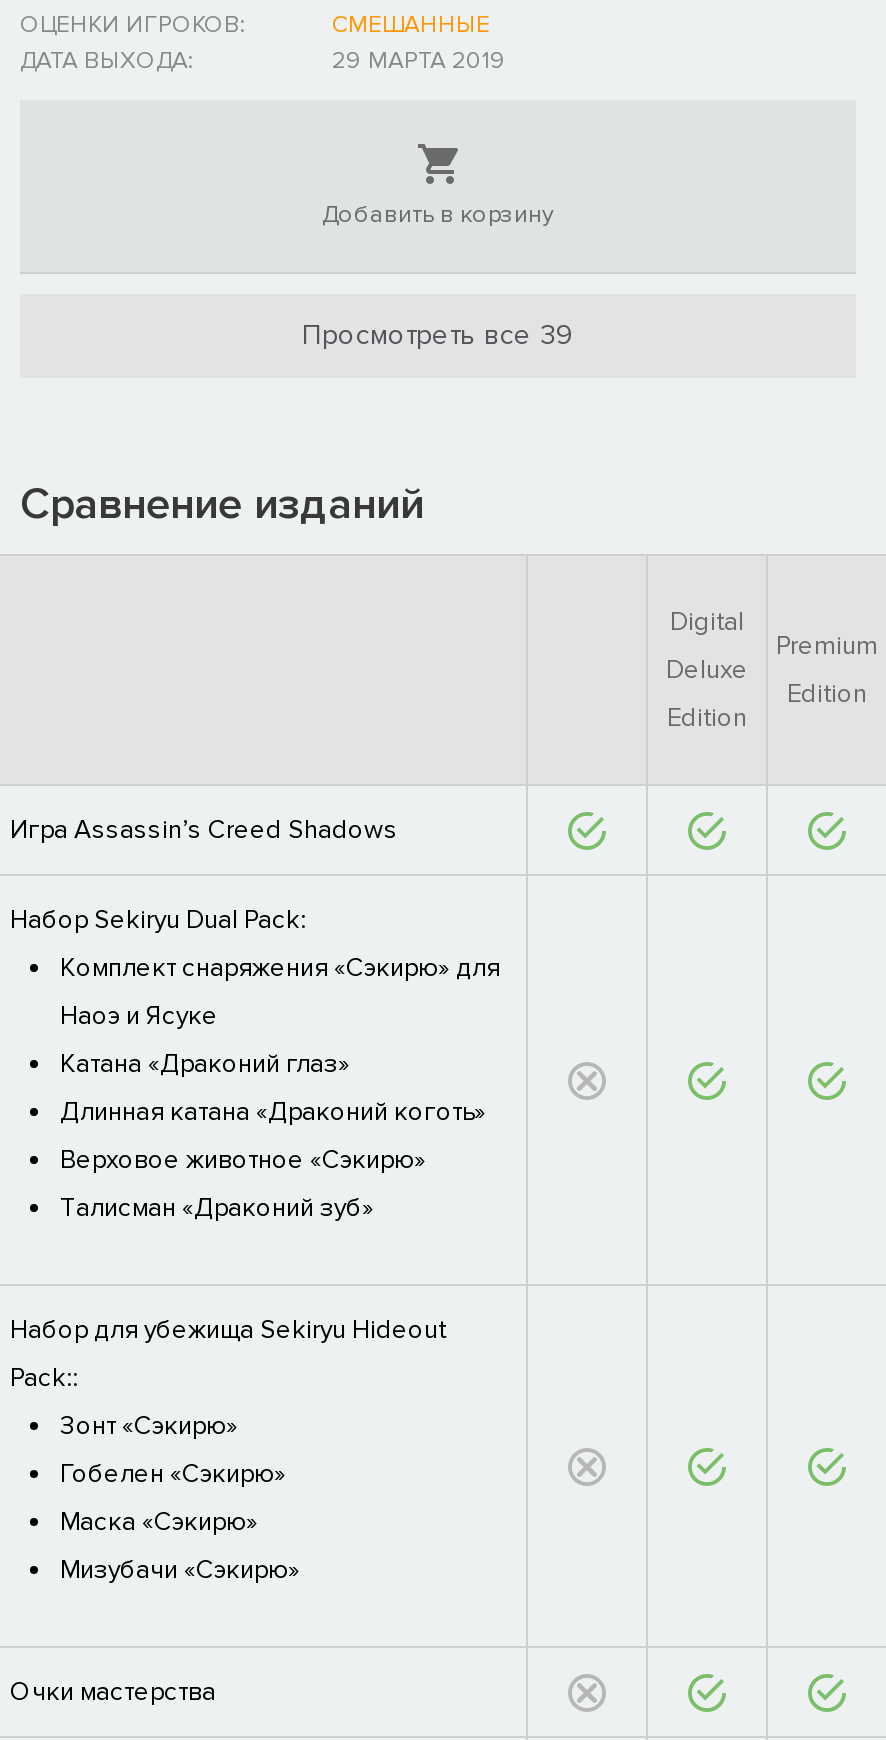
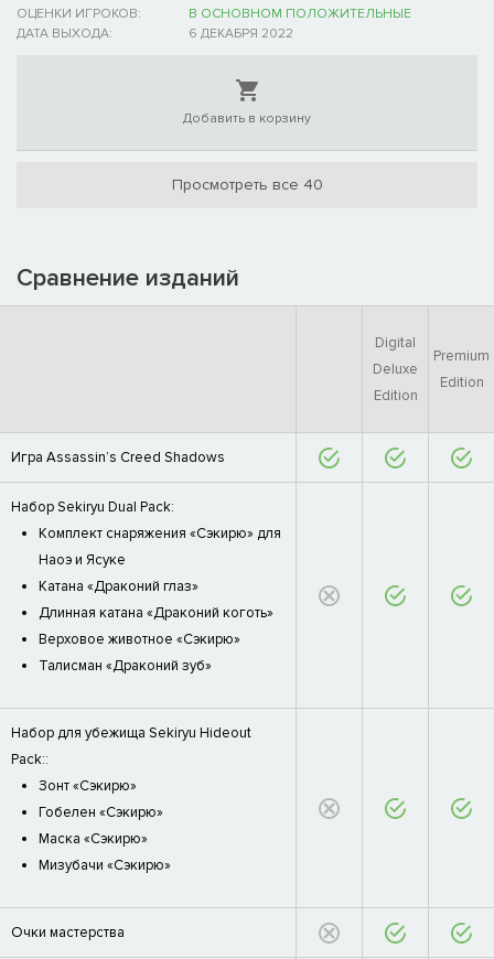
- СМЕШАННЫЕ
+ В ОСНОВНОМ ПОЛОЖИТЕЛЬНЫЕ

- 29 МАРТА 2019
+ 6 ДЕКАБРЯ 2022

- Просмотреть все 39
+ Просмотреть все 40
